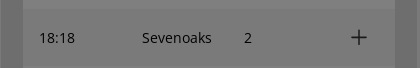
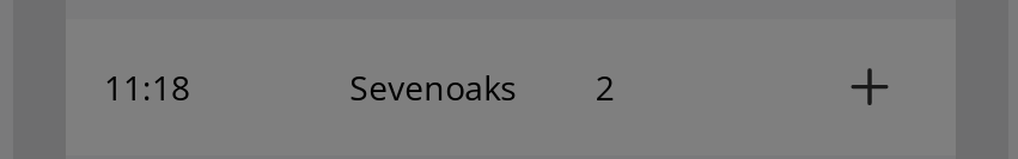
- 18:18
+ 11:18
